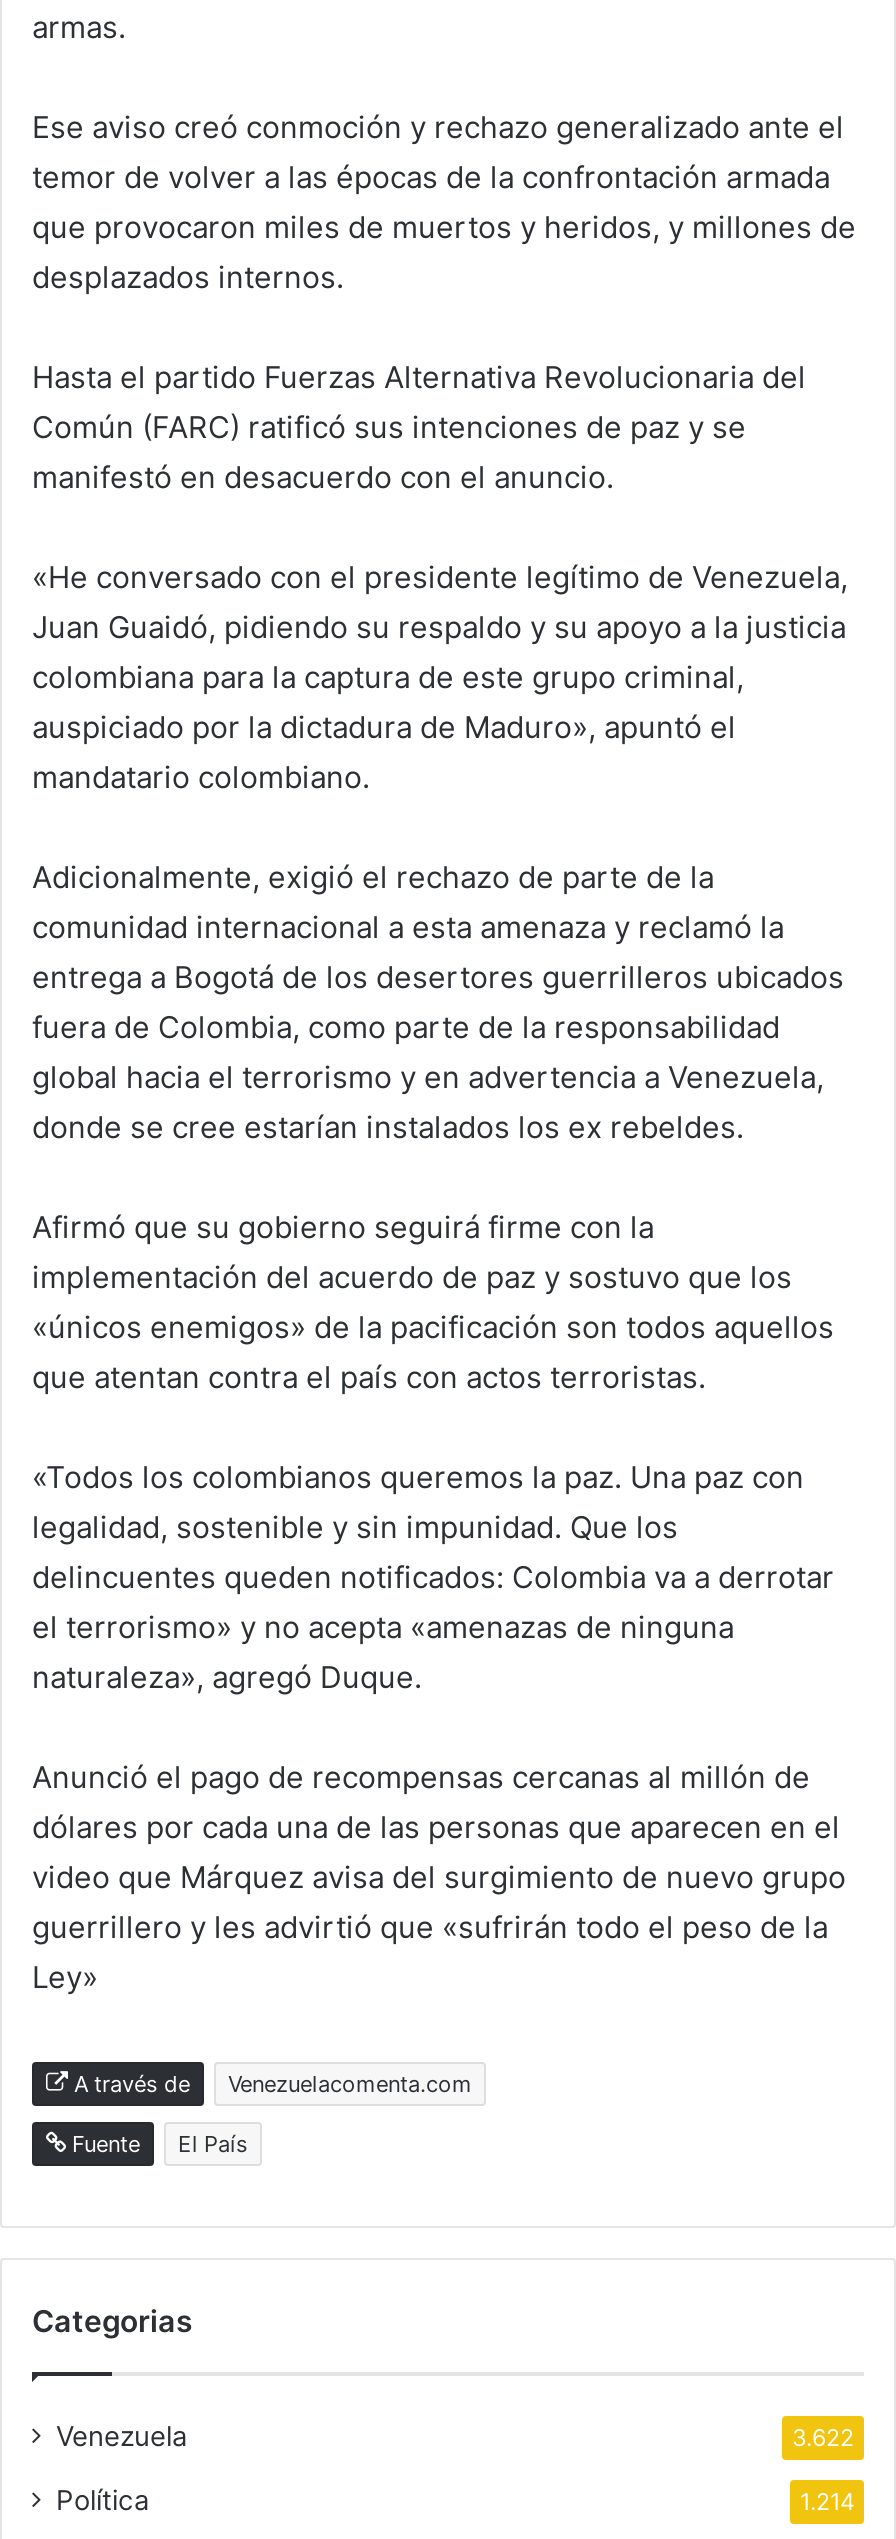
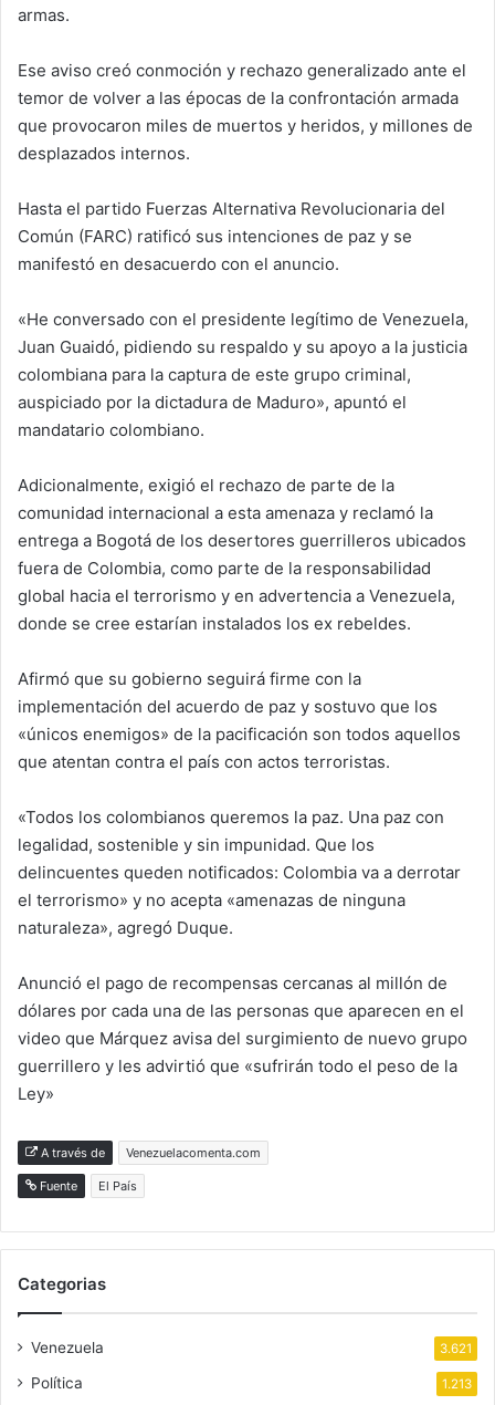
- 3.622
+ 3.621

- 1.214
+ 1.213
